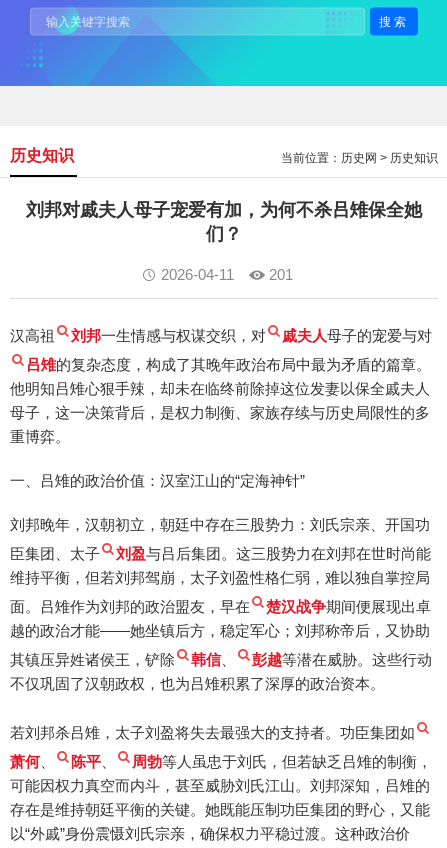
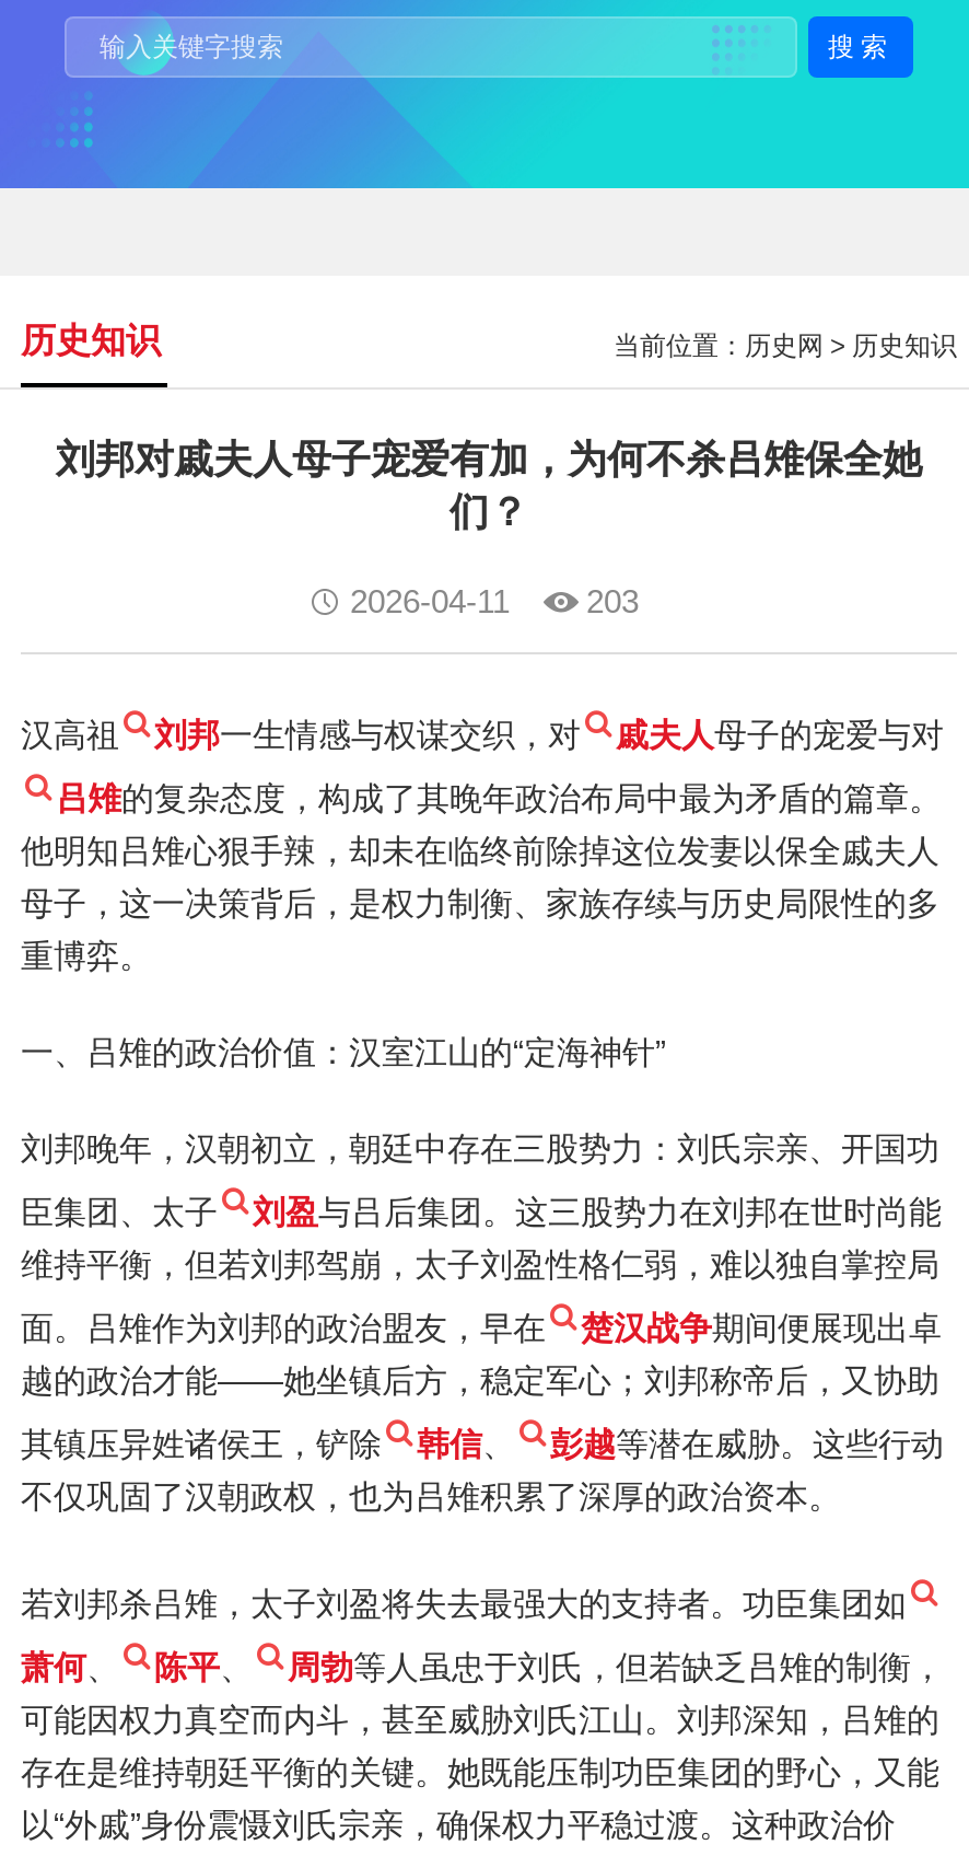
- 201
+ 203
